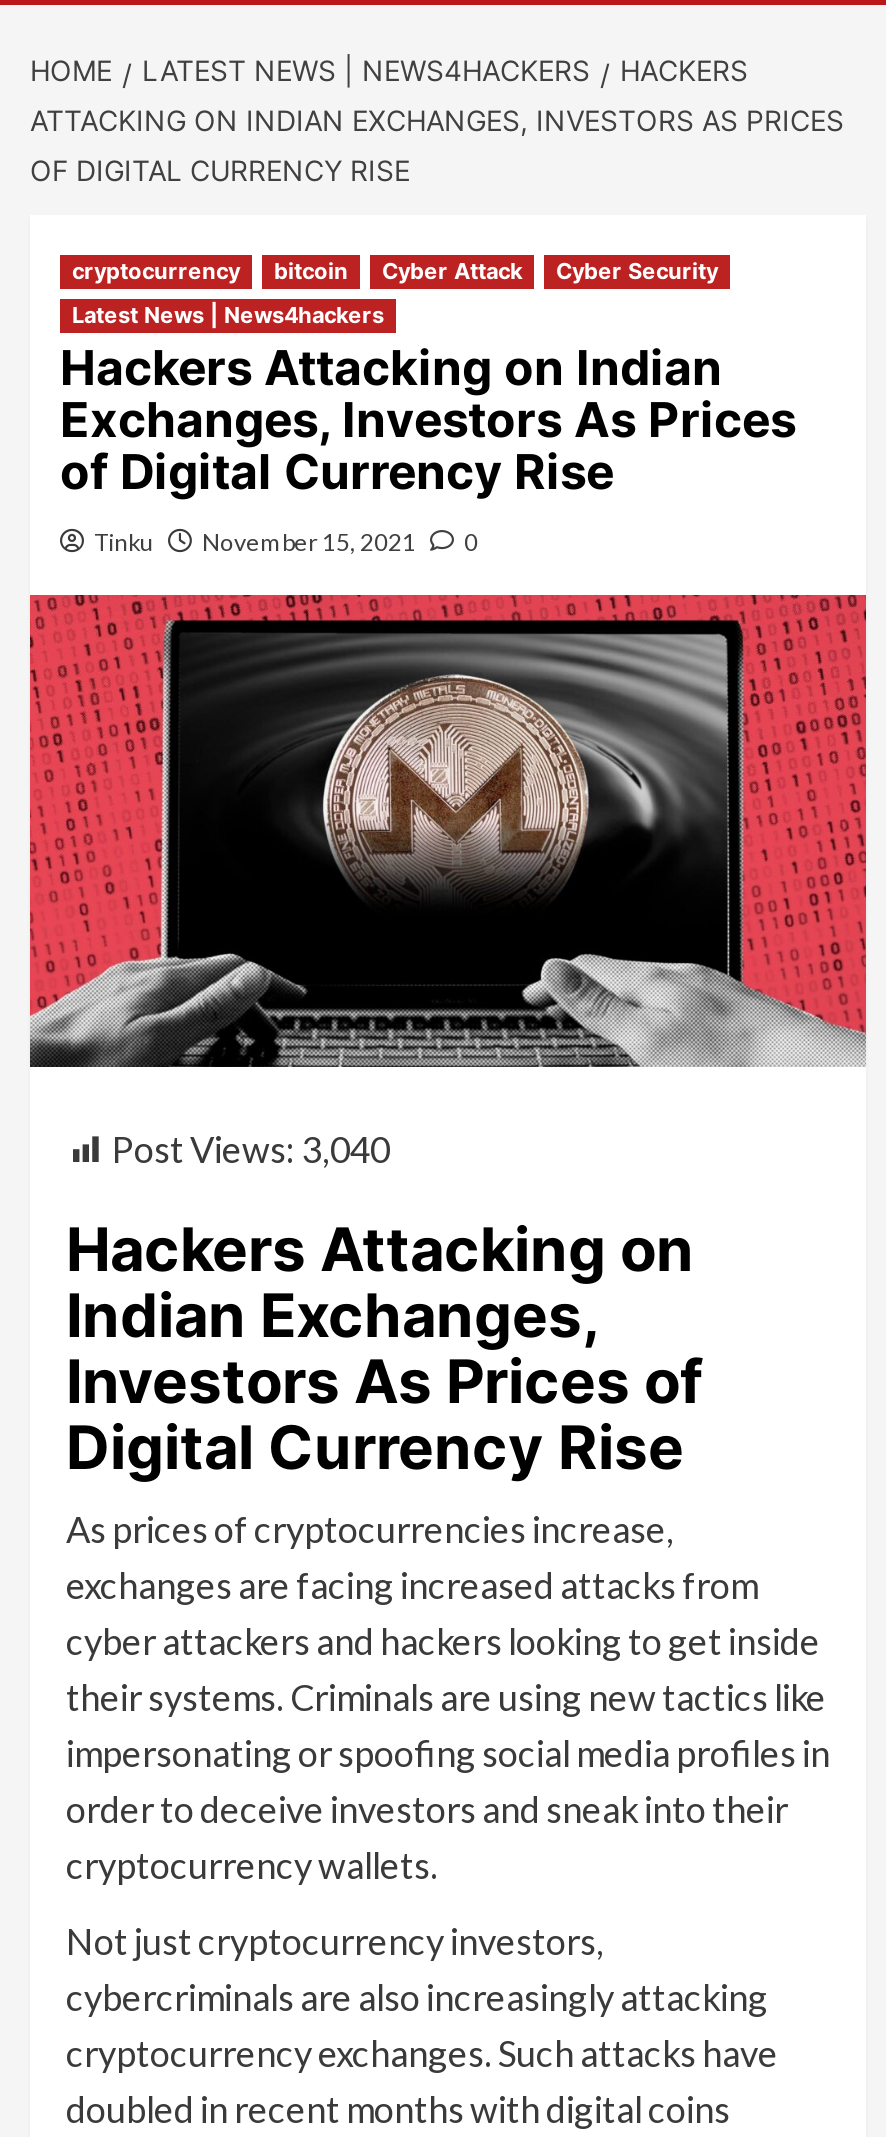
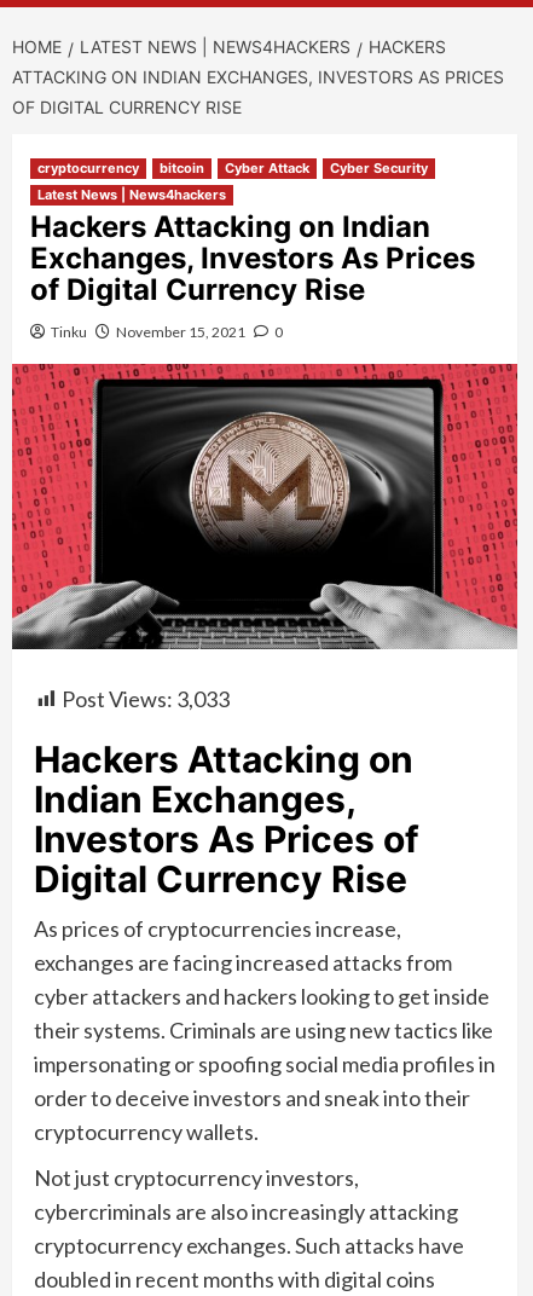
- Post Views: 3,040
+ Post Views: 3,033
